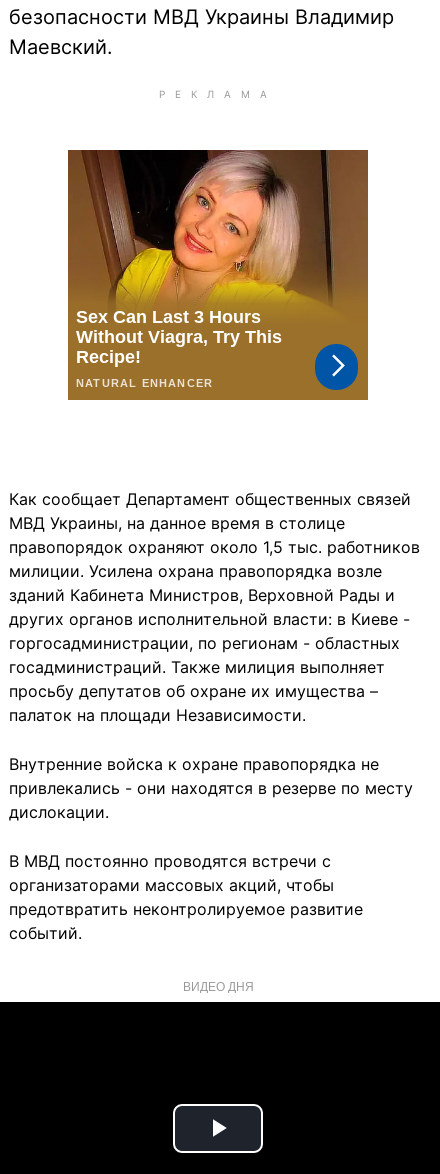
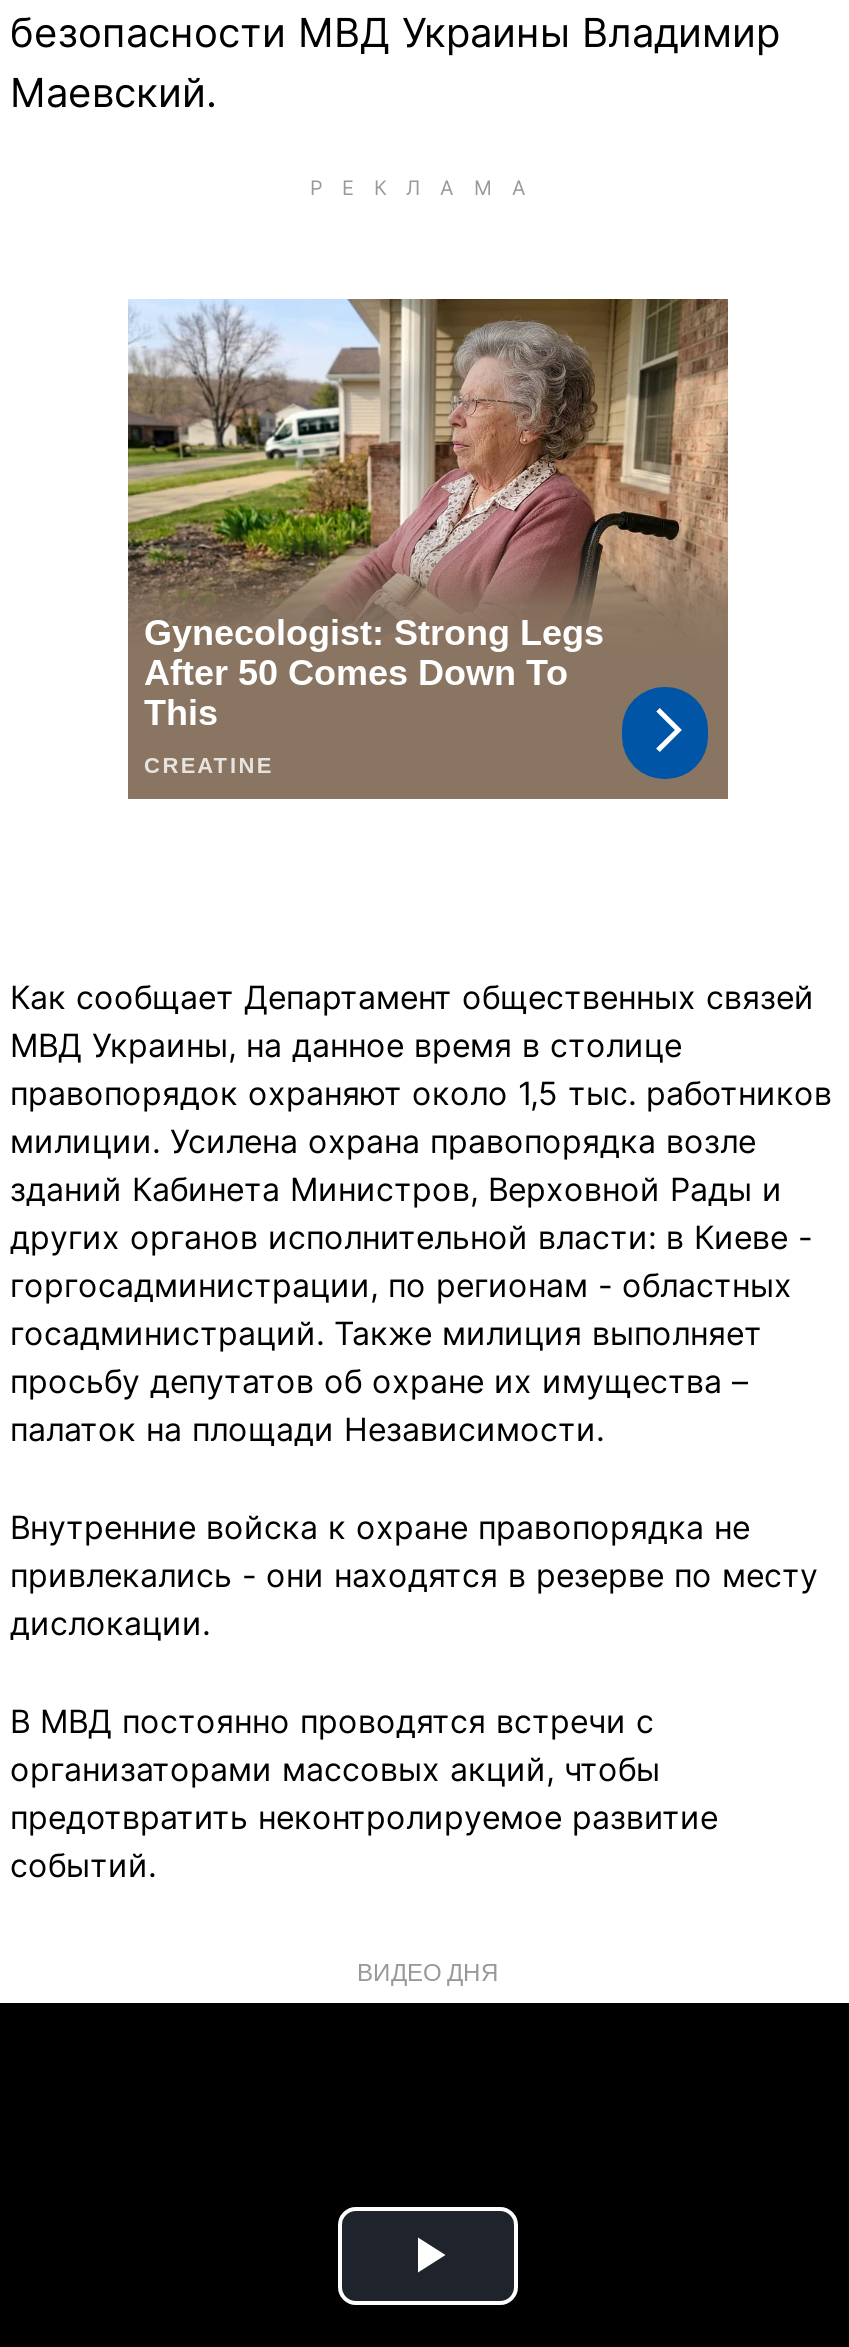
- [image]
+ [image]
